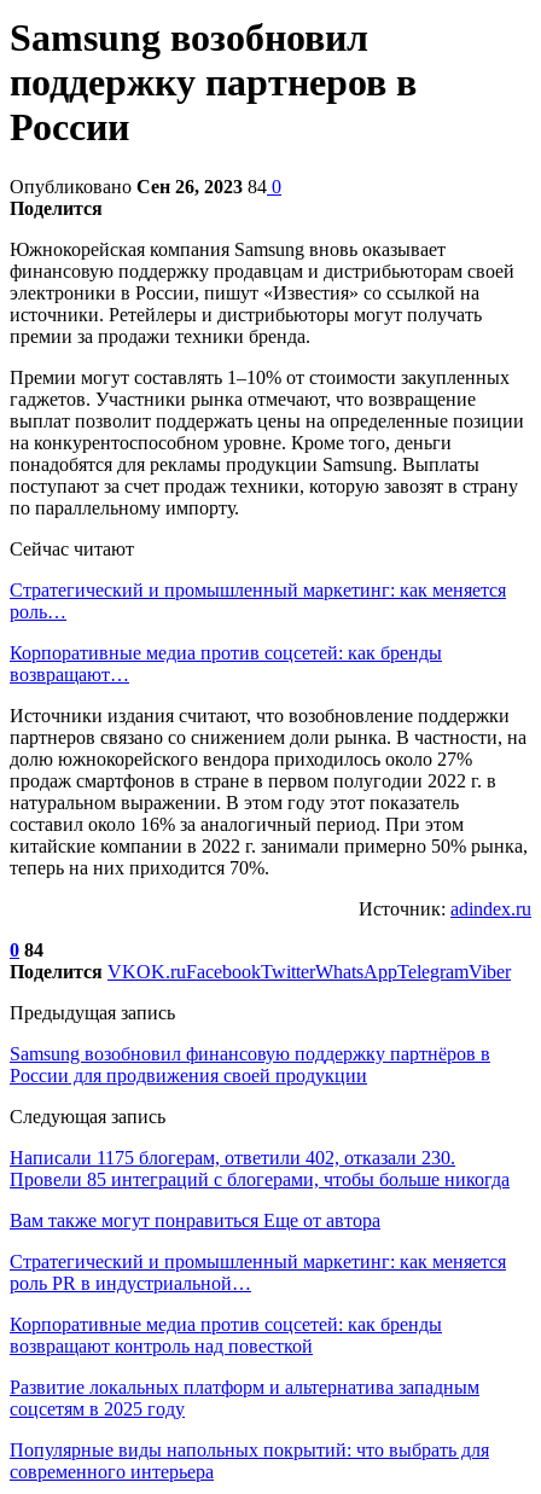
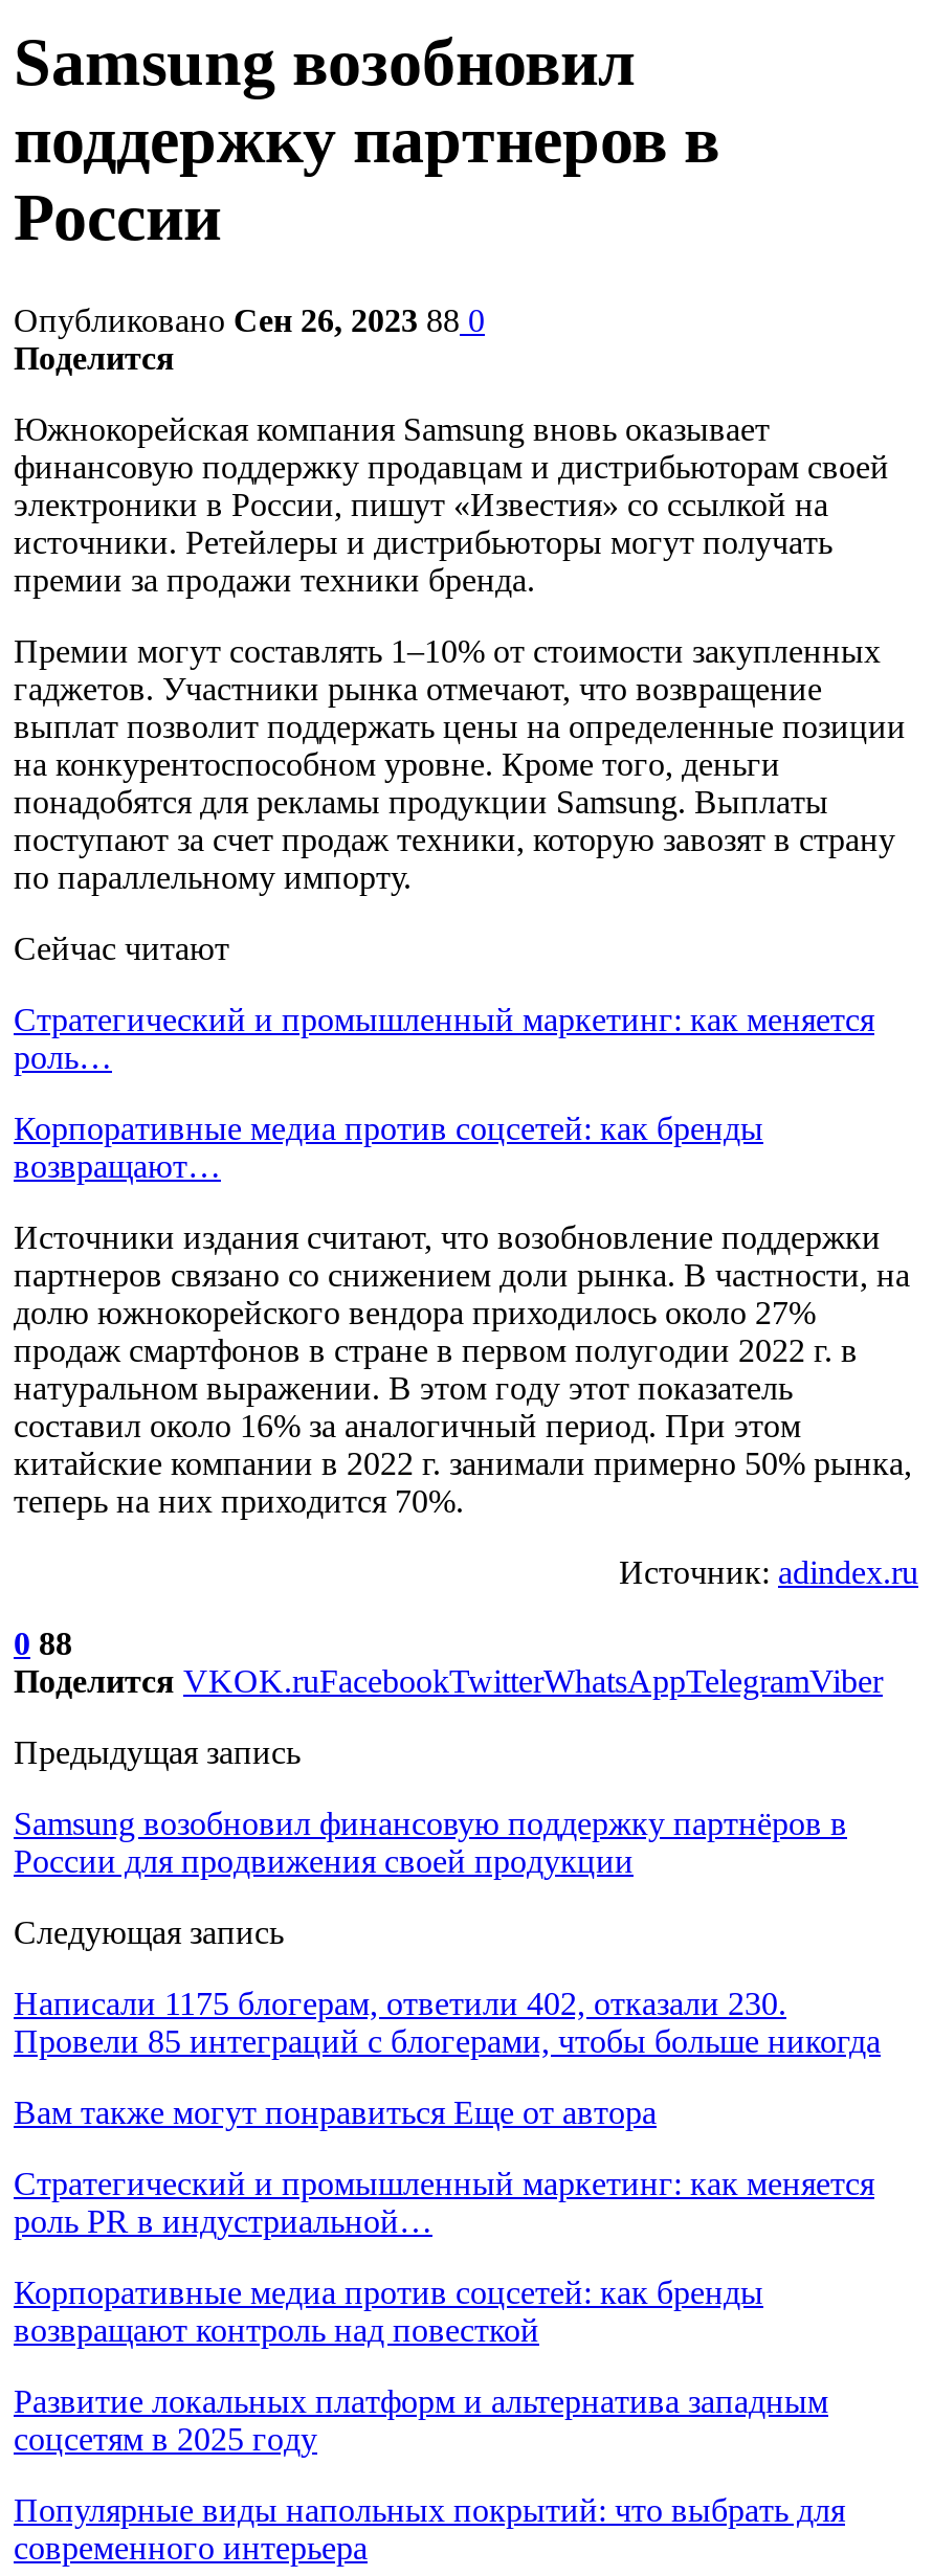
- Опубликовано Сен 26, 2023 84 0
+ Опубликовано Сен 26, 2023 88 0

- 0 84
+ 0 88
